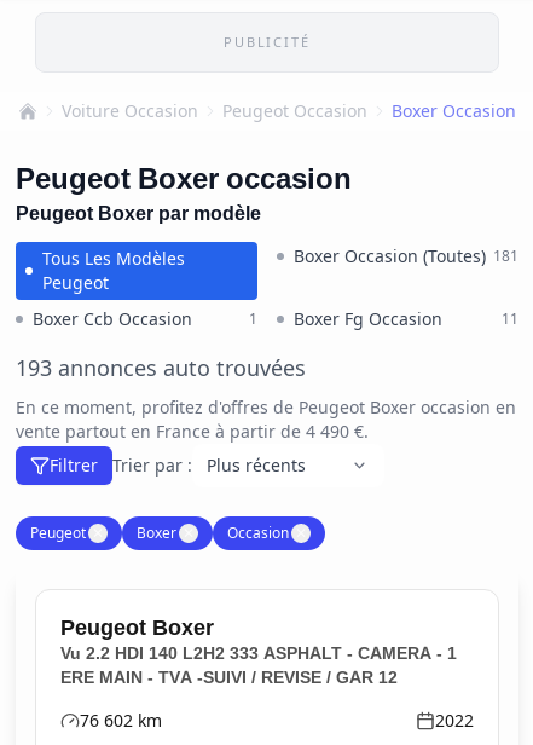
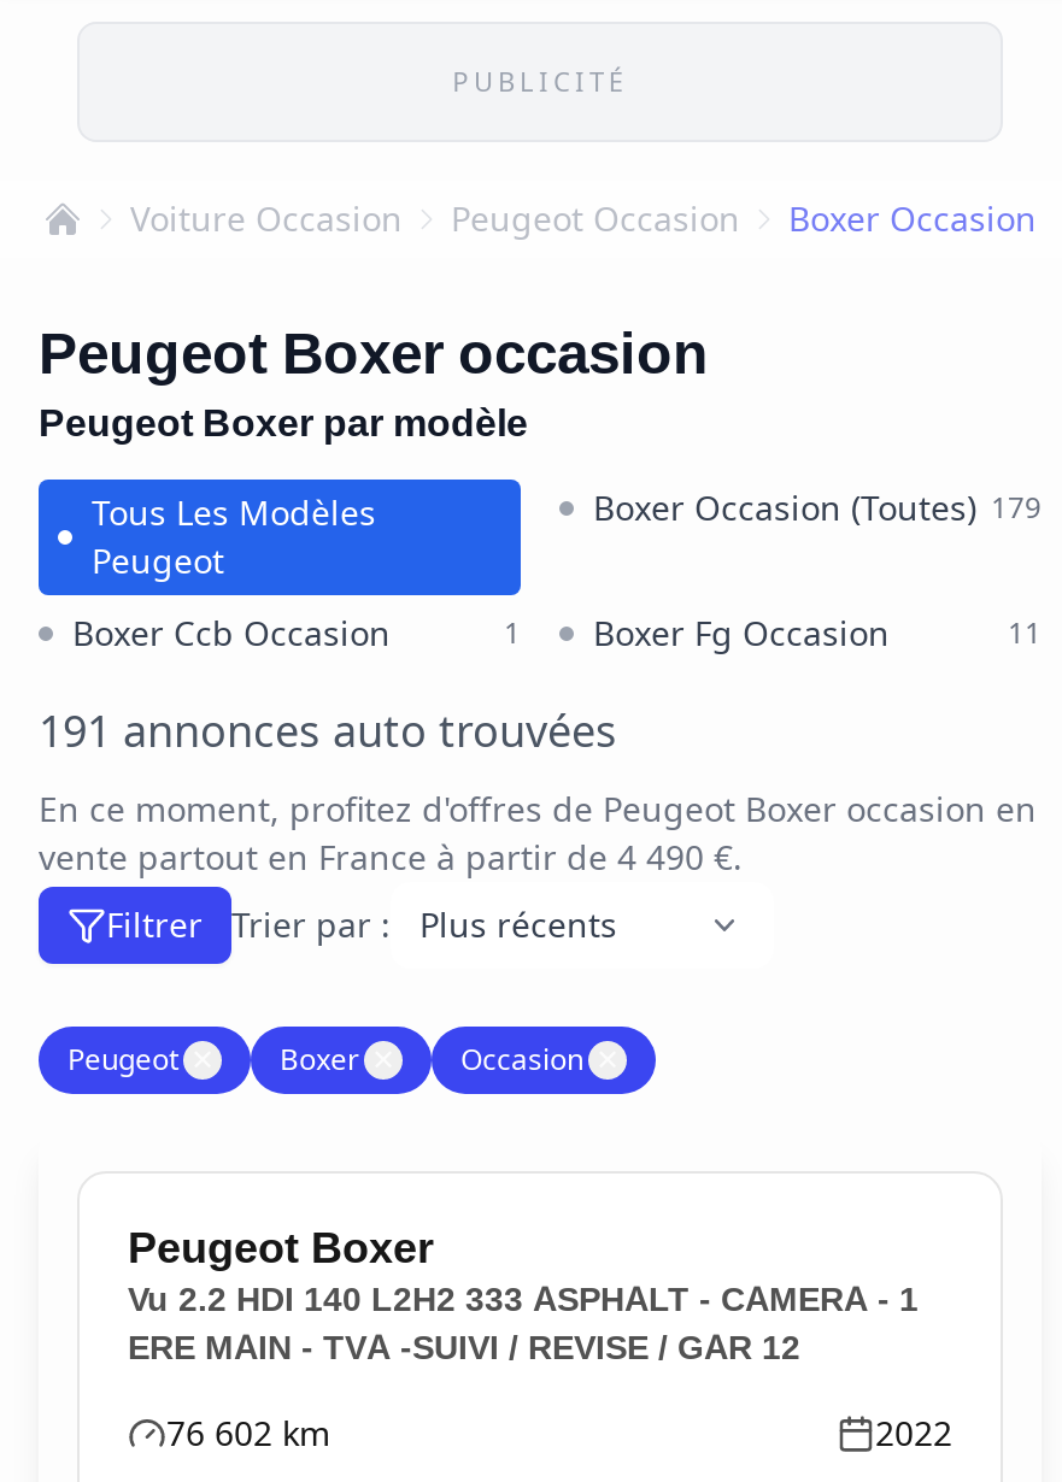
- Boxer Occasion (Toutes) 181
+ Boxer Occasion (Toutes) 179

- 193 annonces auto trouvées
+ 191 annonces auto trouvées
